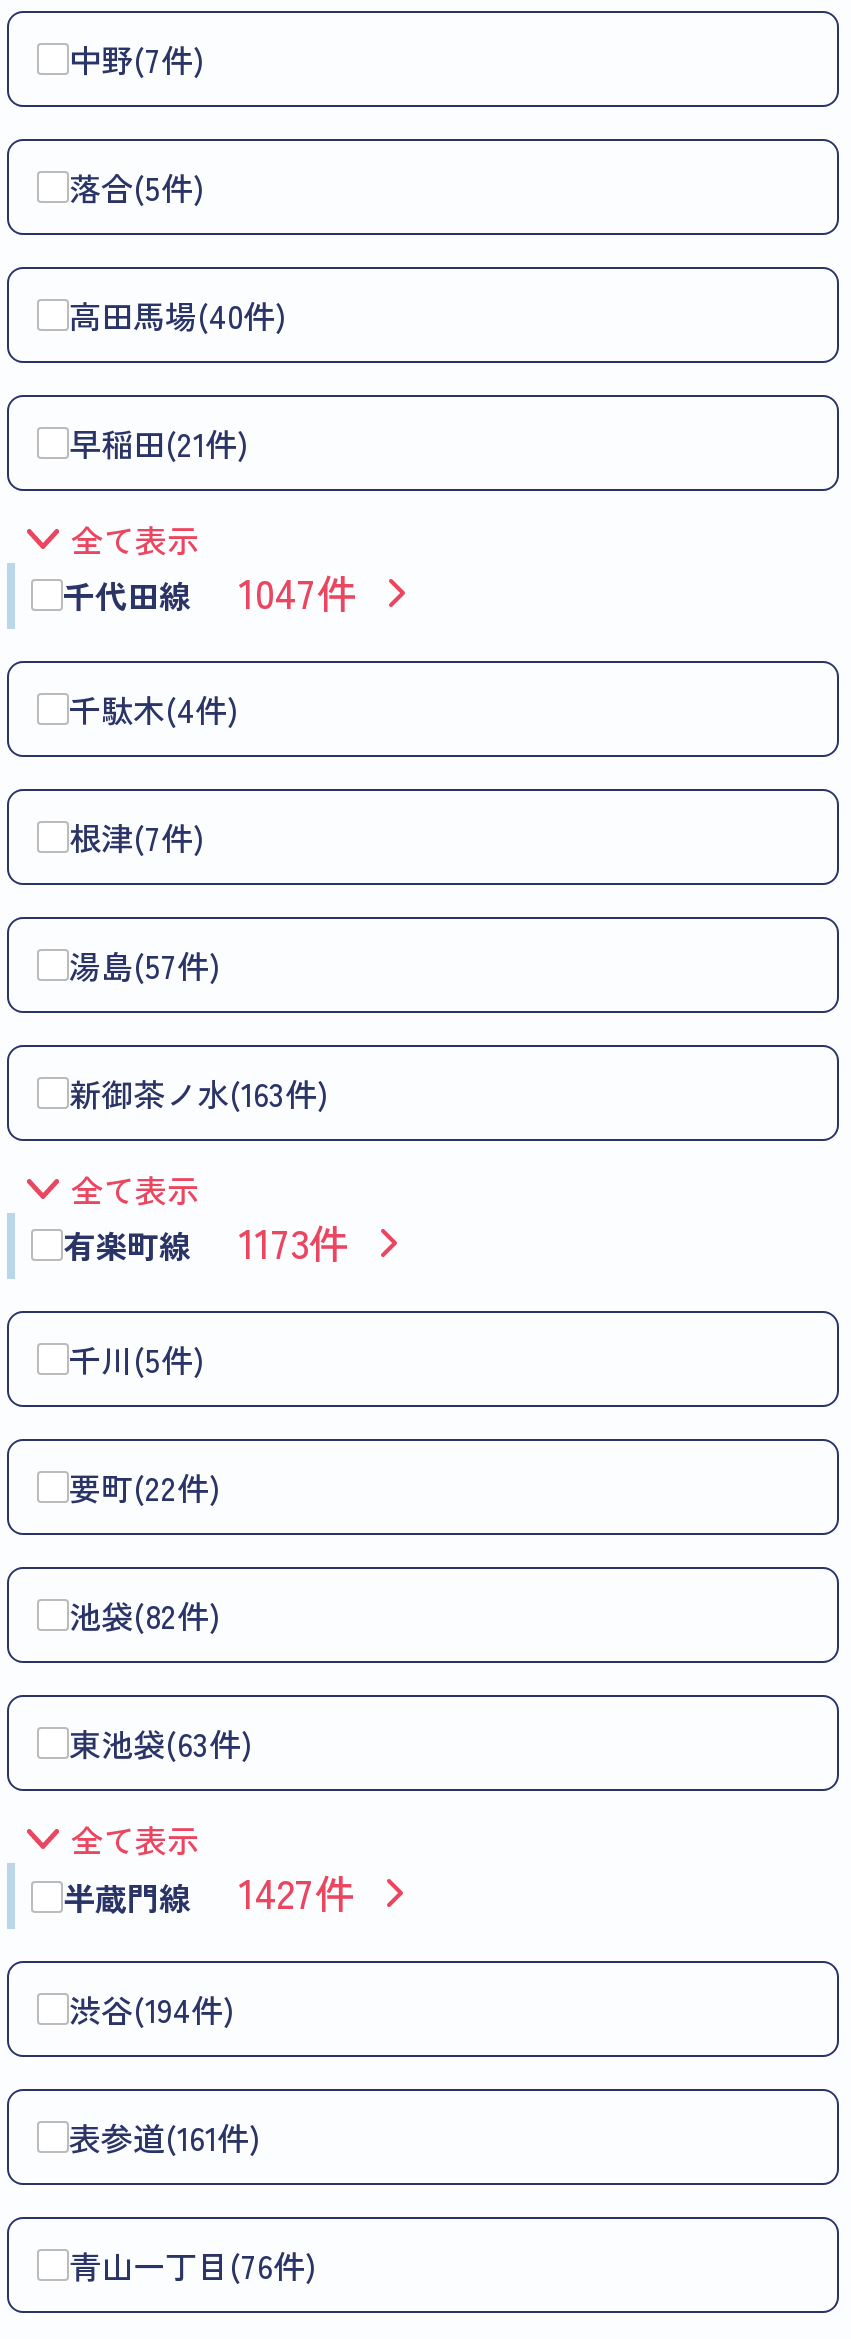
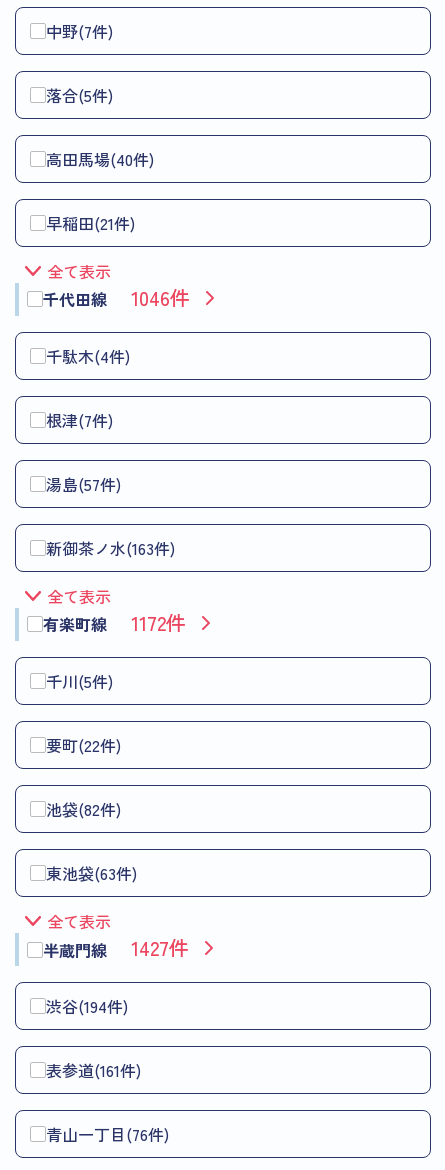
- 千代田線 1047件
+ 千代田線 1046件

- 有楽町線 1173件
+ 有楽町線 1172件
